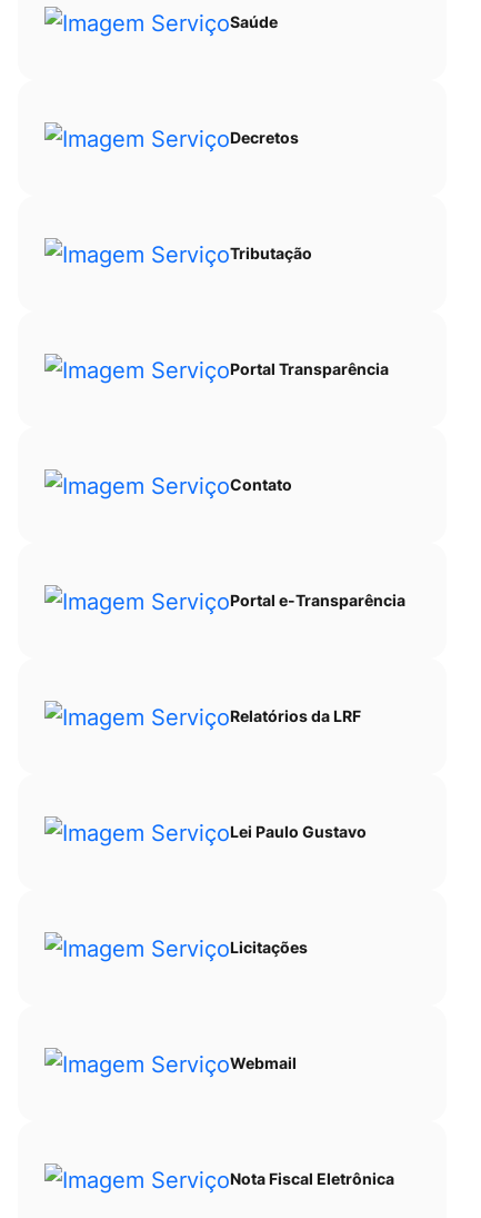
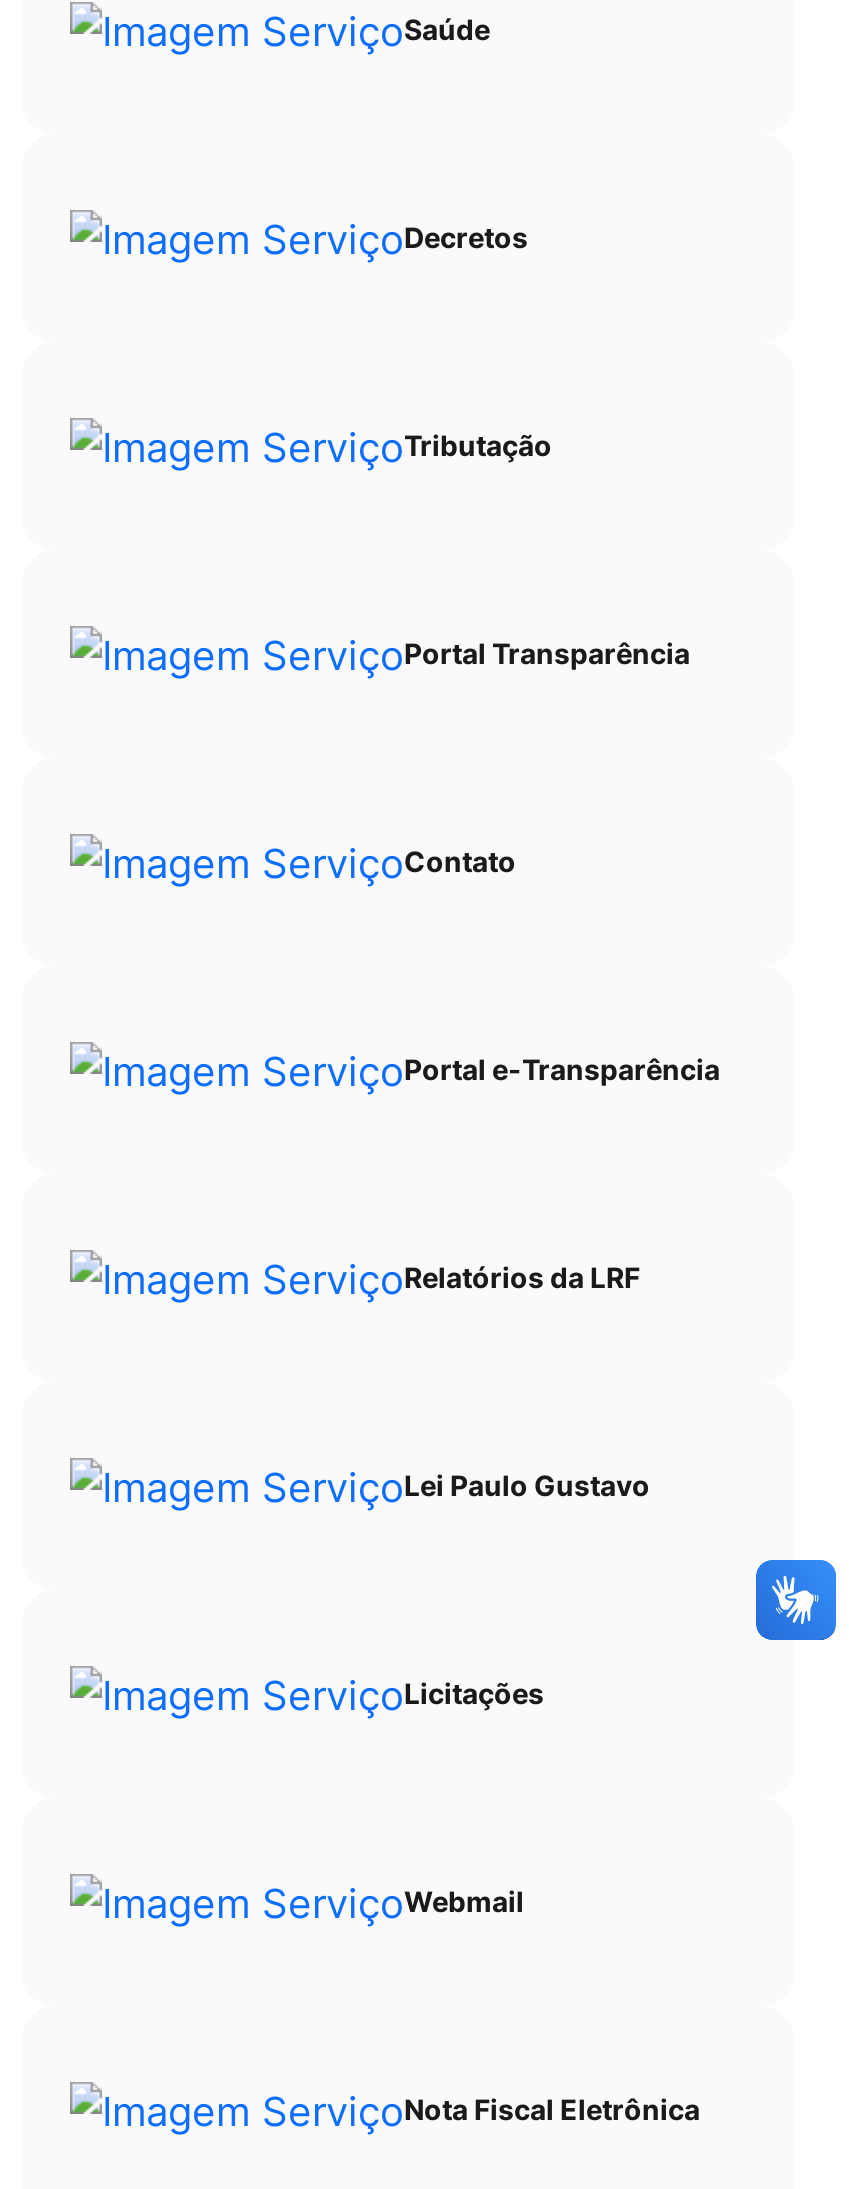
+ [image]
